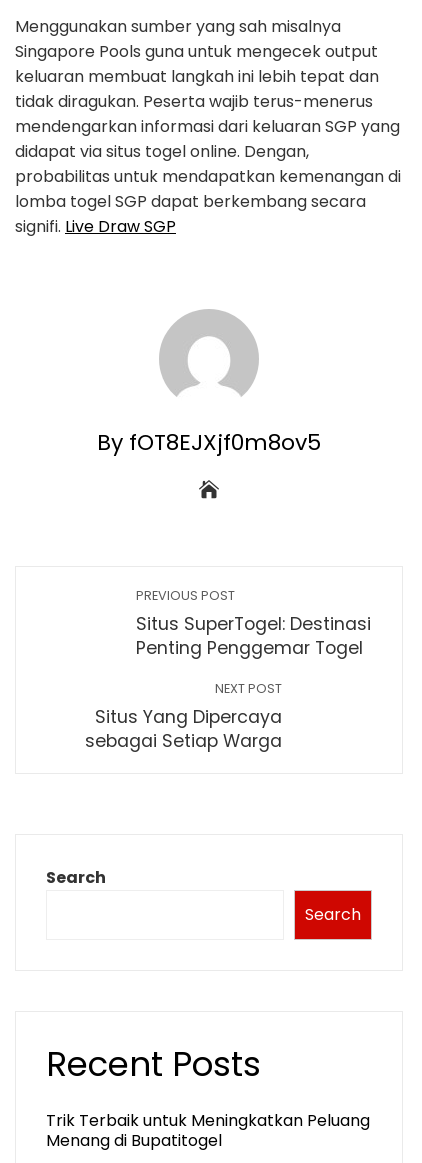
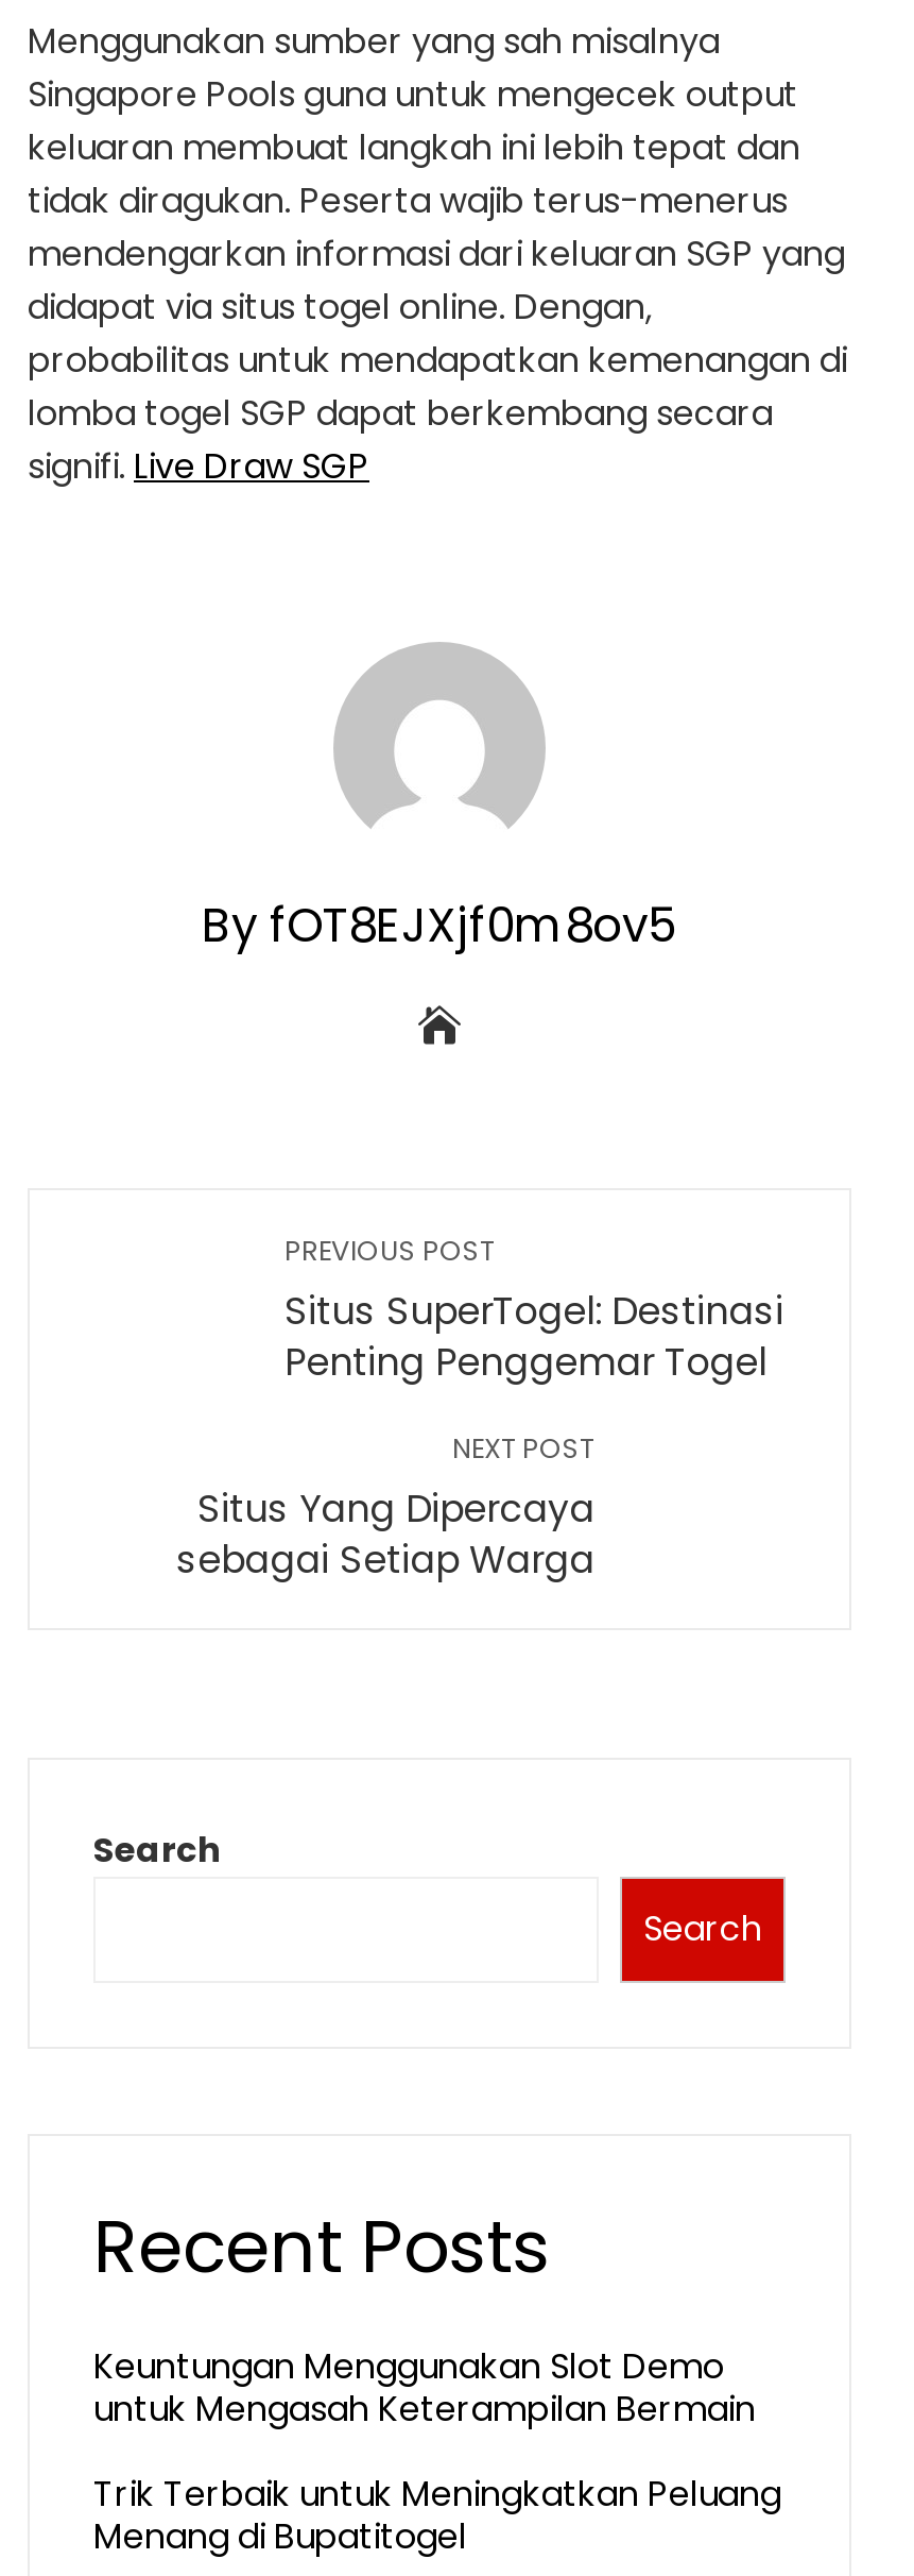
+ Keuntungan Menggunakan Slot Demo
+ untuk Mengasah Keterampilan Bermain
